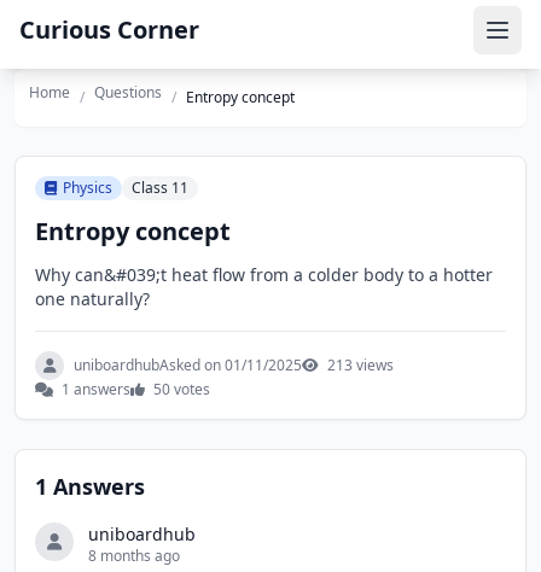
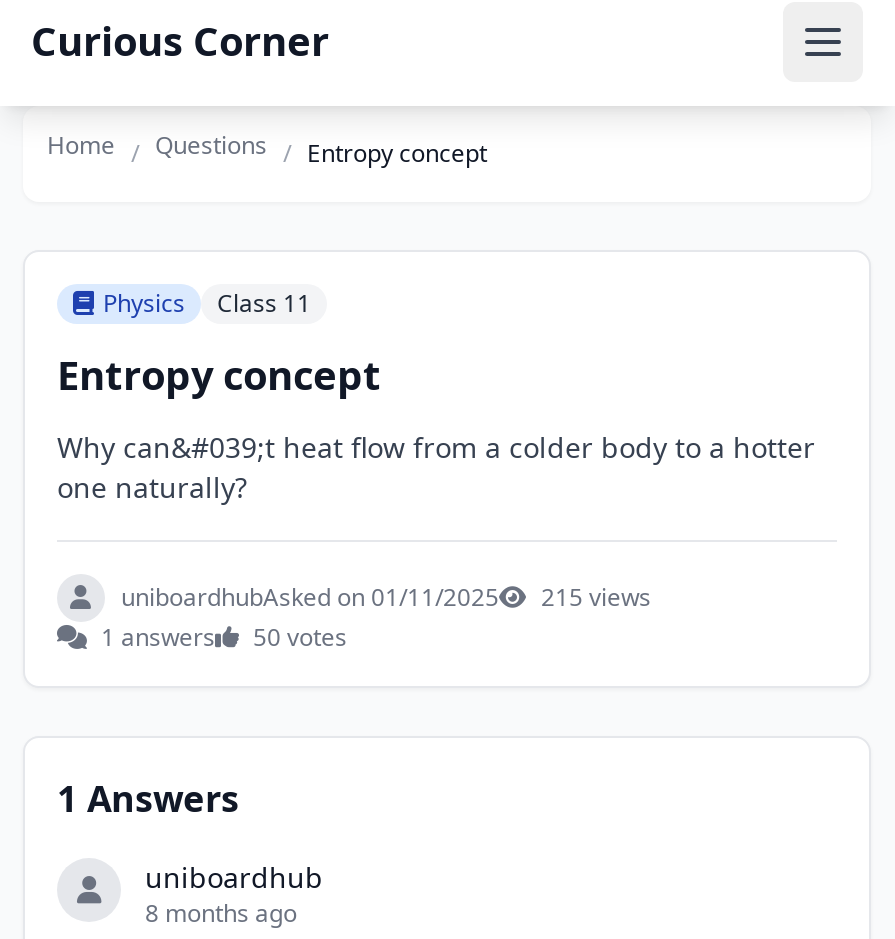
- uniboardhubAsked on 01/11/2025 213 views
+ uniboardhubAsked on 01/11/2025 215 views
